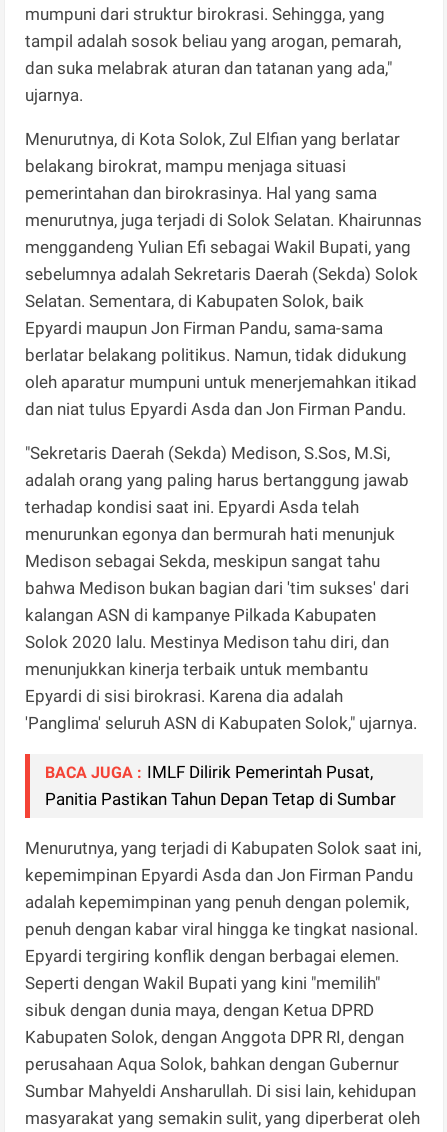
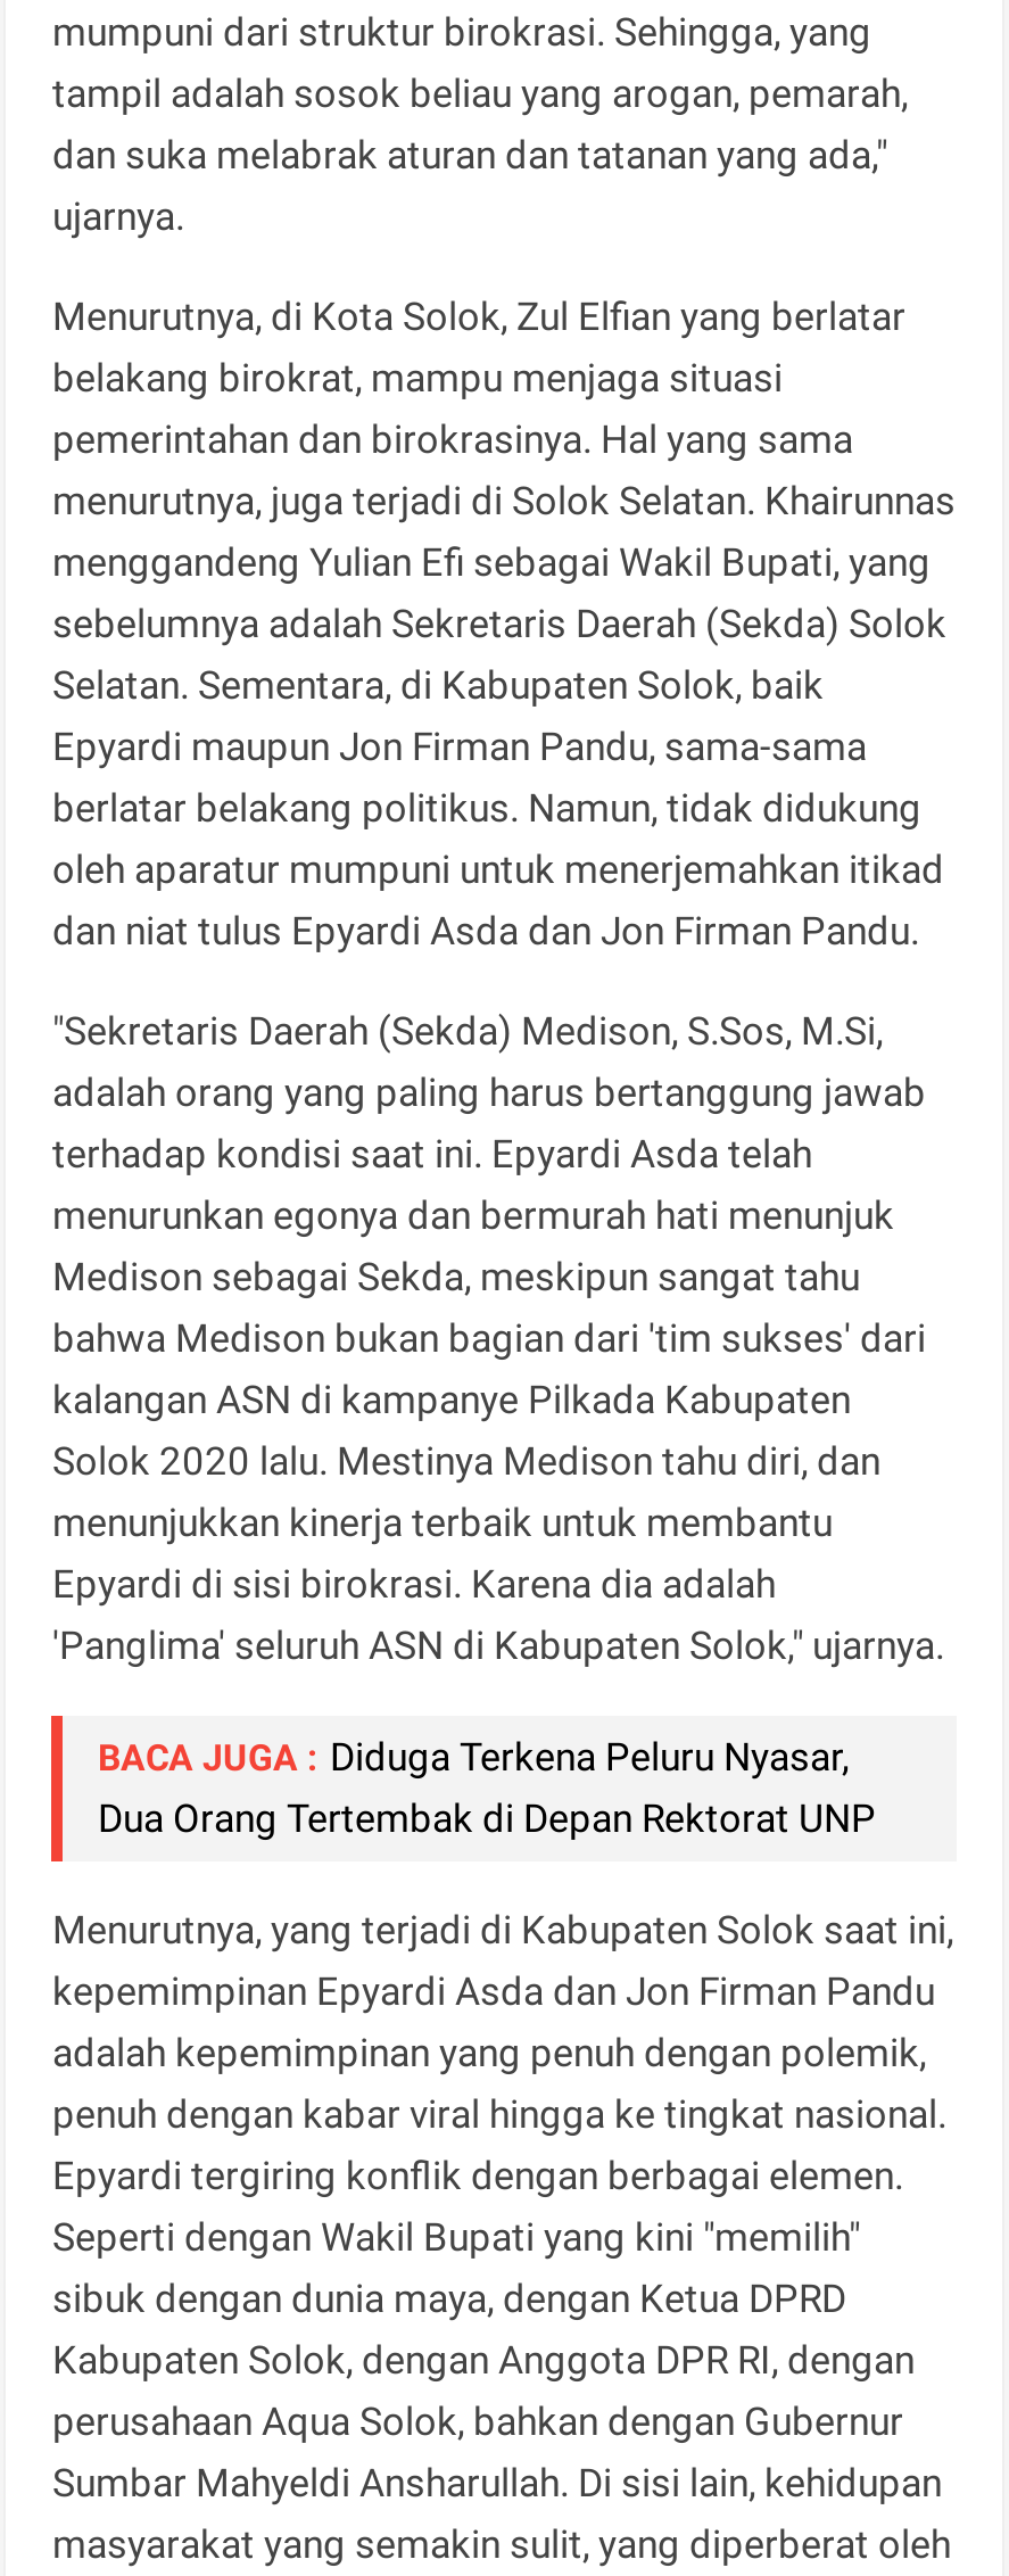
- BACA JUGA : IMLF Dilirik Pemerintah Pusat,
- Panitia Pastikan Tahun Depan Tetap di Sumbar
+ BACA JUGA : Diduga Terkena Peluru Nyasar,
+ Dua Orang Tertembak di Depan Rektorat UNP
